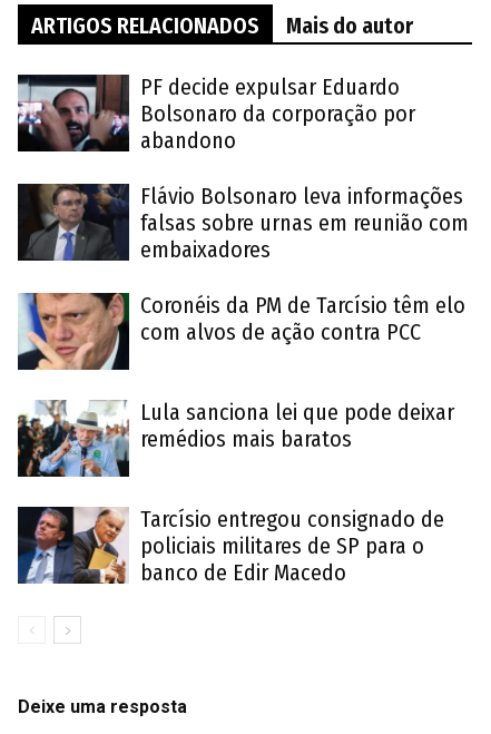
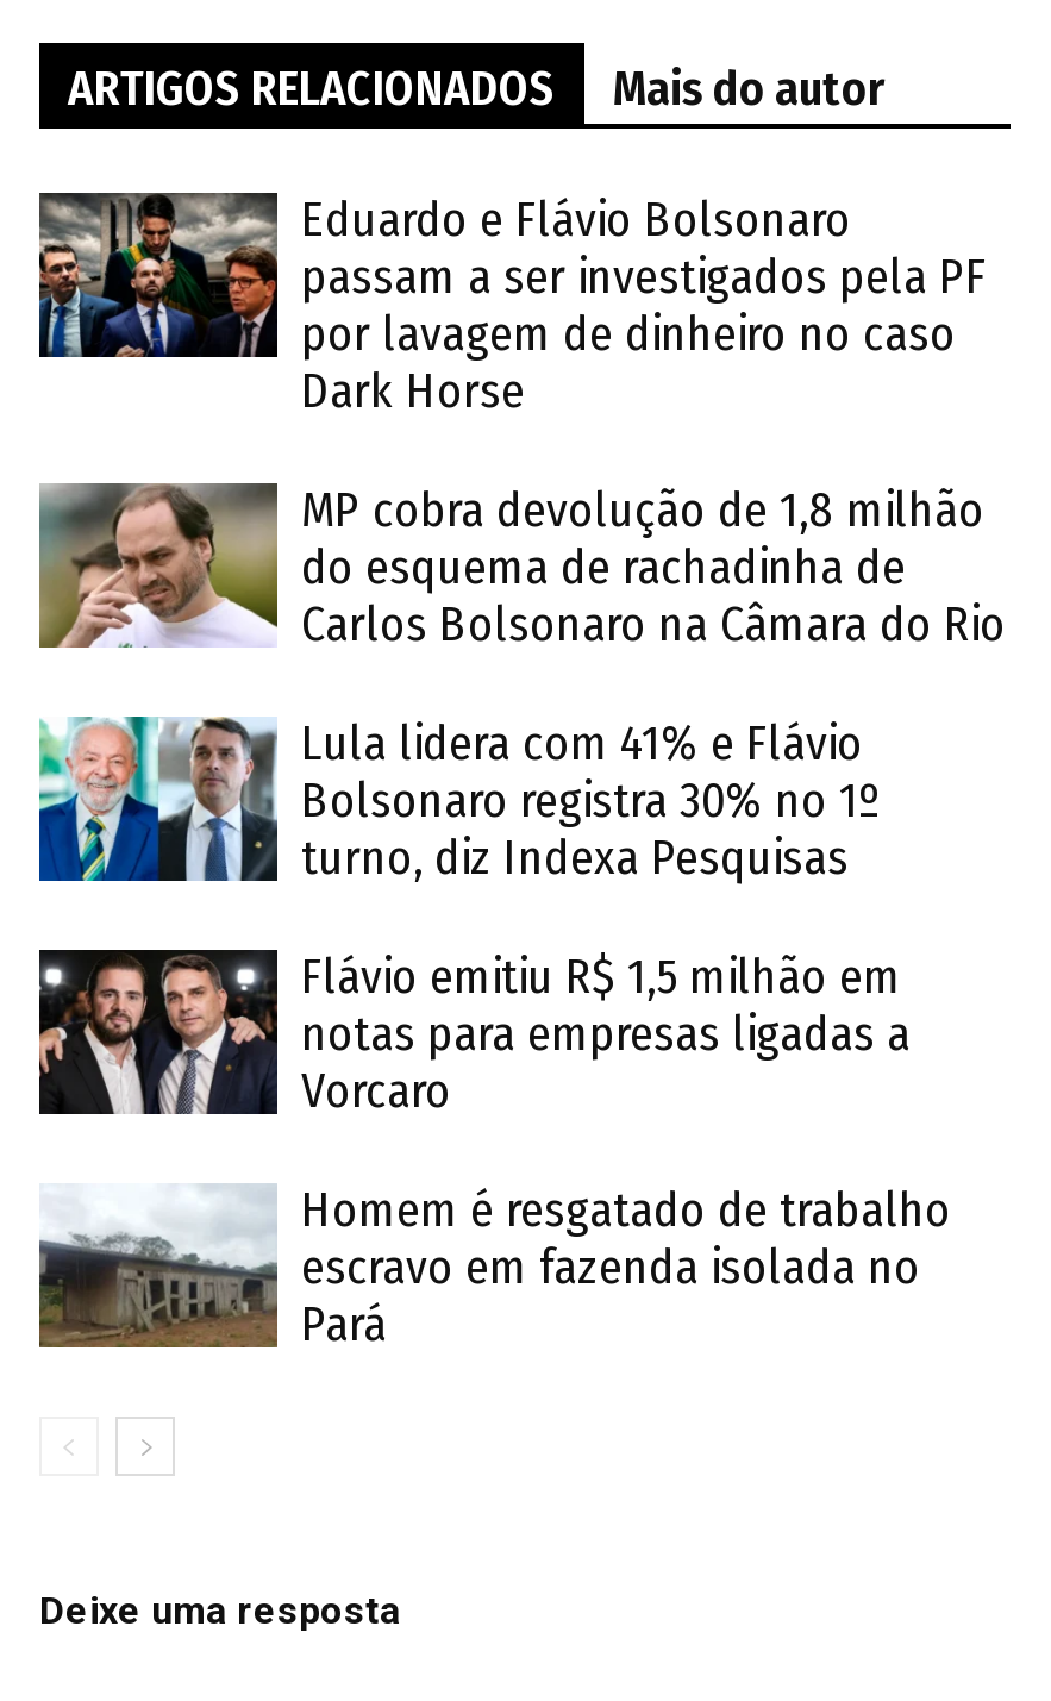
- [image]
- PF decide expulsar Eduardo
- Bolsonaro da corporação por
- abandono
+ [image]
+ Eduardo e Flávio Bolsonaro
+ passam a ser investigados pela PF
+ por lavagem de dinheiro no caso
+ Dark Horse

- [image]
- Flávio Bolsonaro leva informações
- falsas sobre urnas em reunião com
- embaixadores
+ [image]
+ MP cobra devolução de 1,8 milhão
+ do esquema de rachadinha de
+ Carlos Bolsonaro na Câmara do Rio

- [image]
- Coronéis da PM de Tarcísio têm elo
- com alvos de ação contra PCC
+ [image]
+ Lula lidera com 41% e Flávio
+ Bolsonaro registra 30% no 1º
+ turno, diz Indexa Pesquisas

- [image]
- Lula sanciona lei que pode deixar
- remédios mais baratos
+ [image]
+ Flávio emitiu R$ 1,5 milhão em
+ notas para empresas ligadas a
+ Vorcaro

- [image]
- Tarcísio entregou consignado de
- policiais militares de SP para o
- banco de Edir Macedo
+ [image]
+ Homem é resgatado de trabalho
+ escravo em fazenda isolada no
+ Pará
